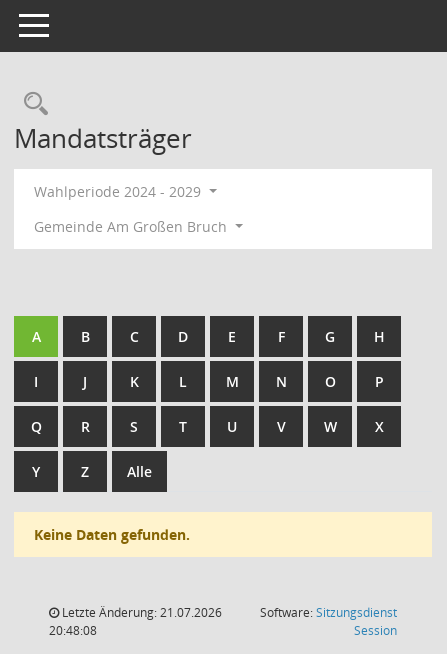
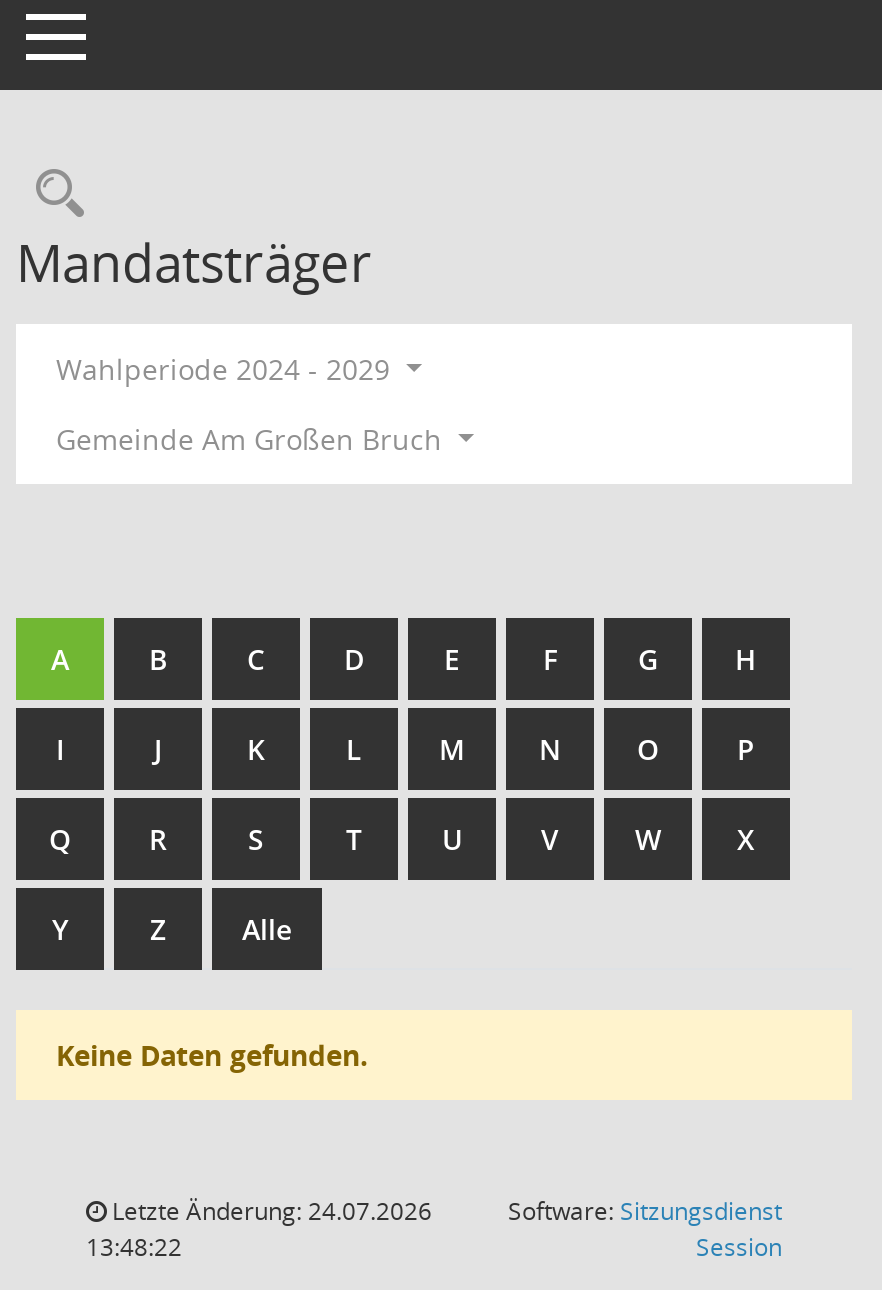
- Letzte Änderung: 21.07.2026
+ Letzte Änderung: 24.07.2026

- 20:48:08
+ 13:48:22
